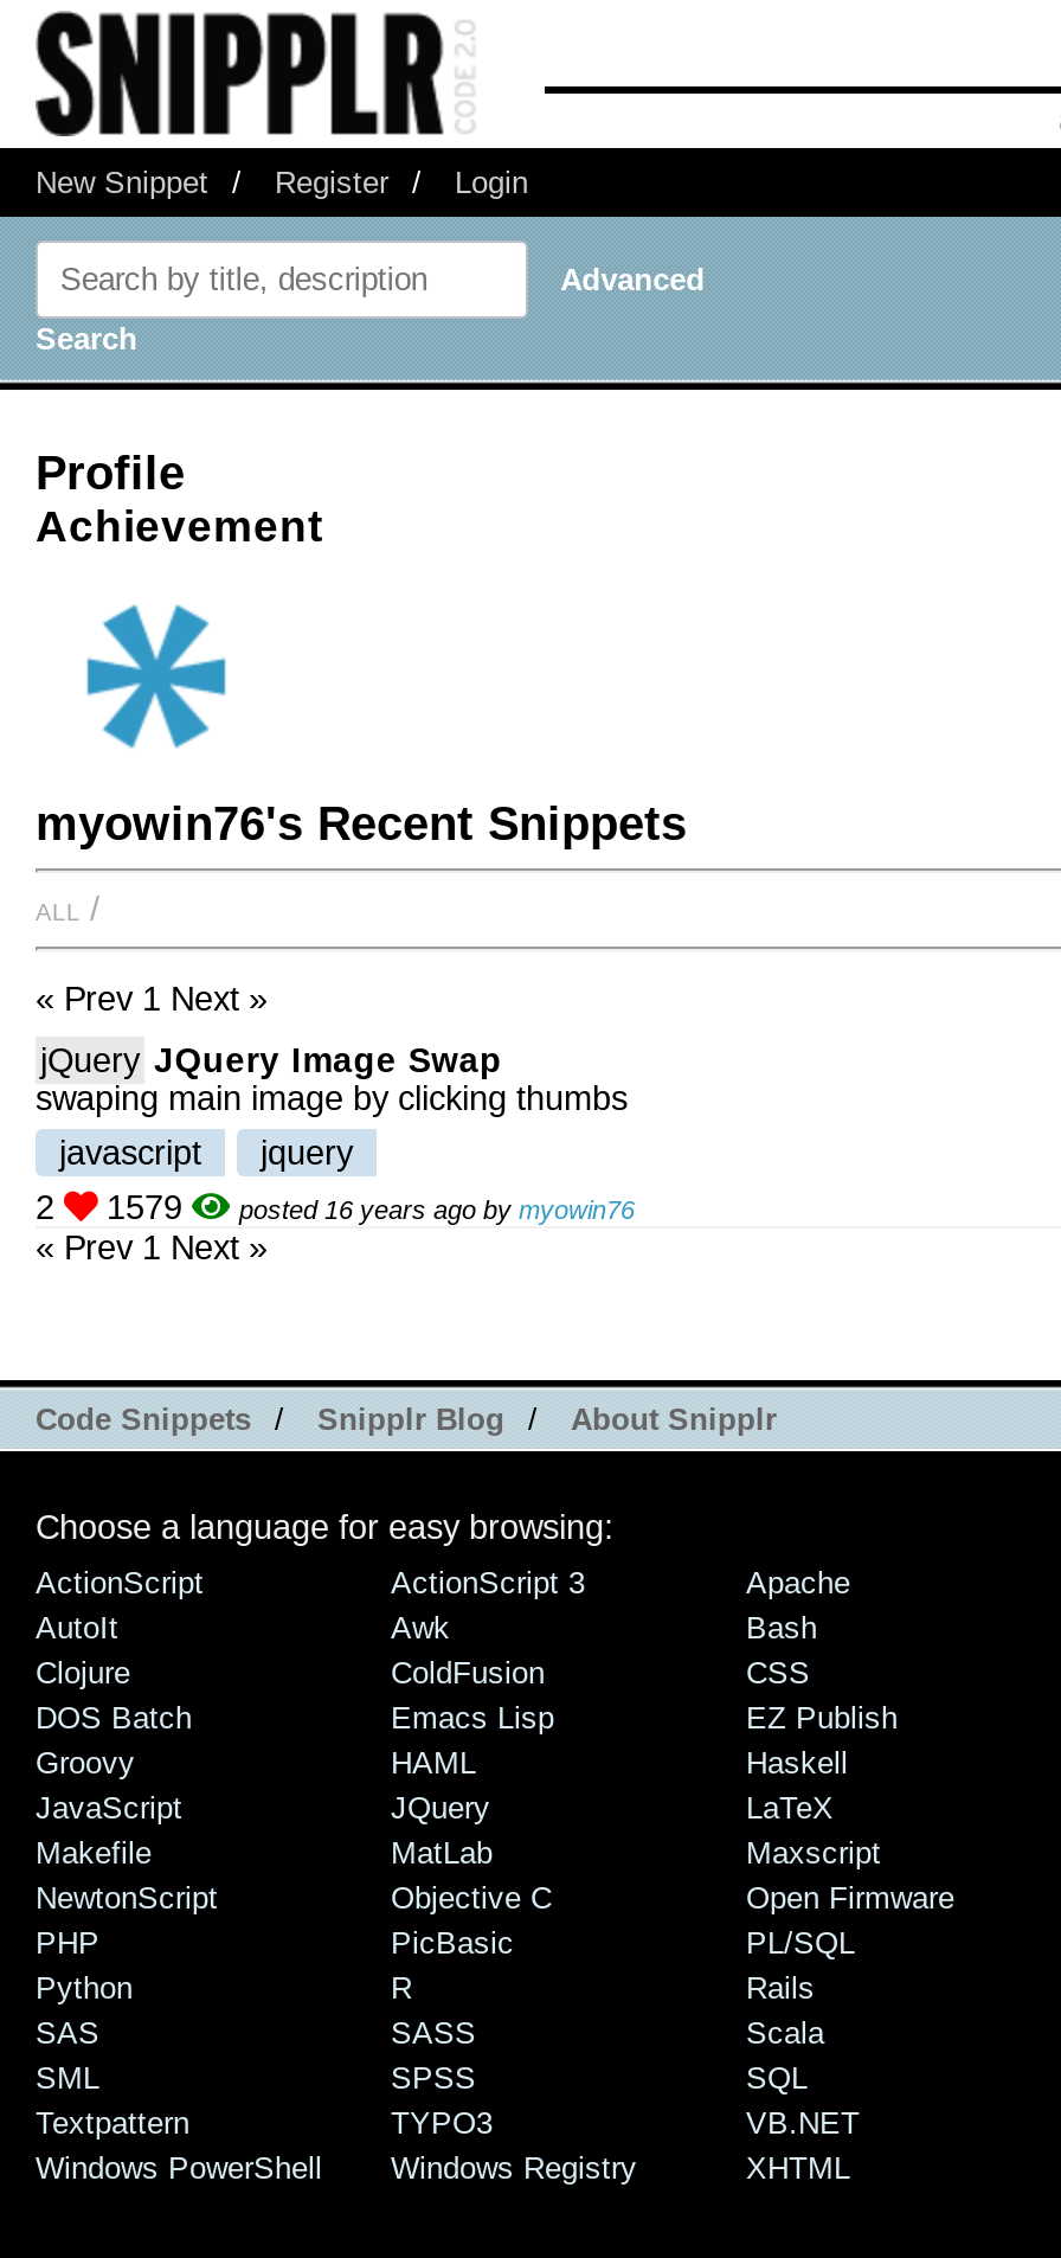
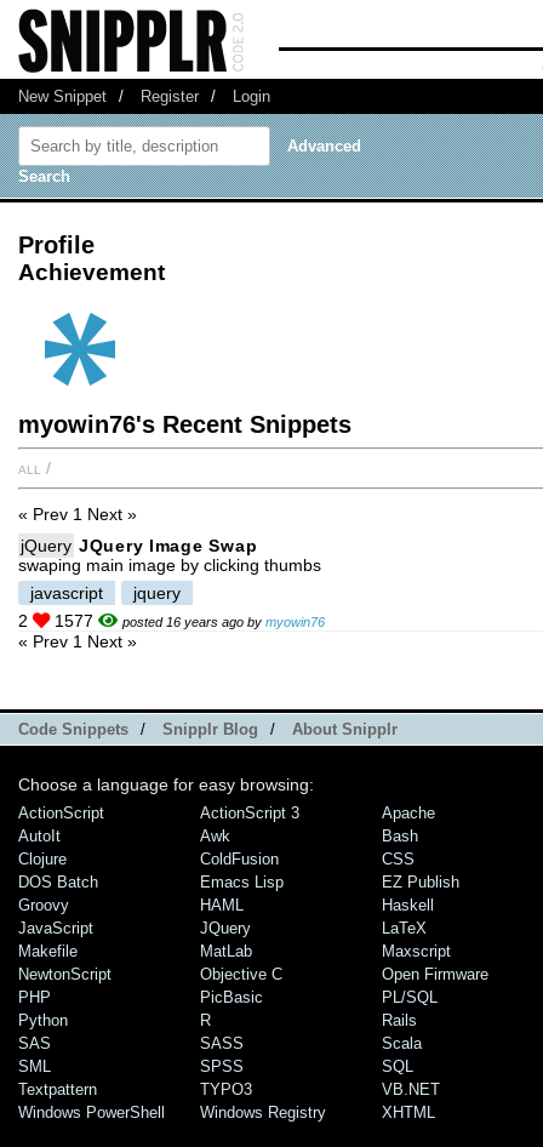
- 2 1579 posted 16 years ago by myowin76
+ 2 1577 posted 16 years ago by myowin76
